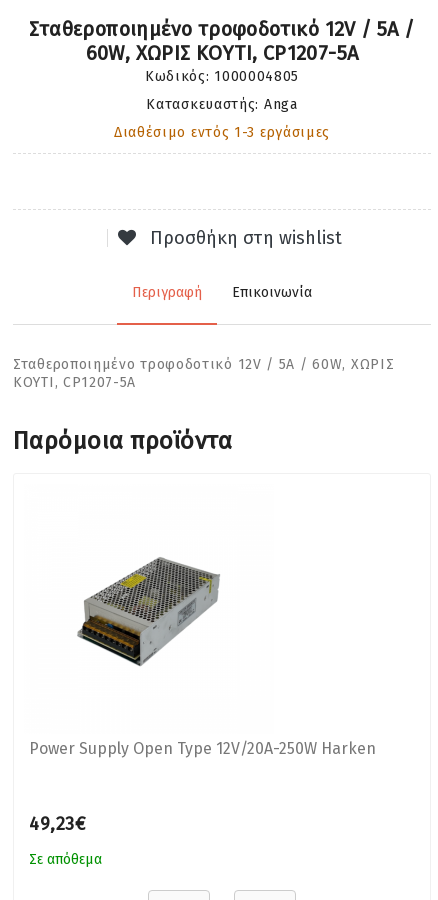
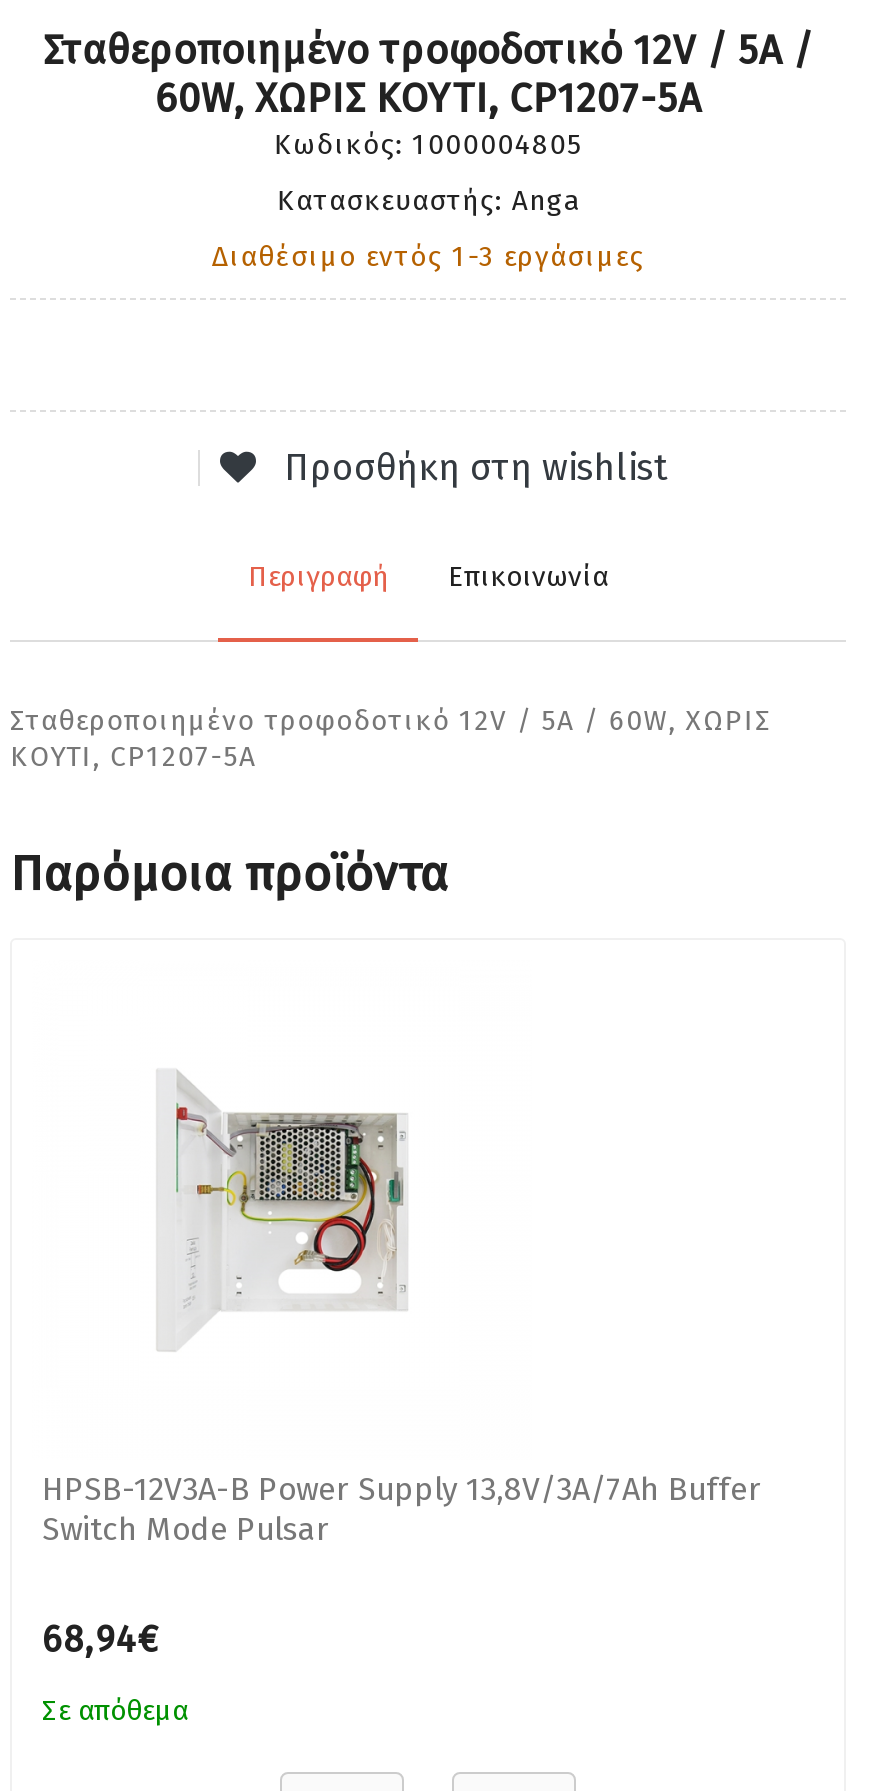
- [image]
+ [image]

- Power Supply Open Type 12V/20A-250W Harken
+ HPSB-12V3A-B Power Supply 13,8V/3A/7Ah Buffer
+ Switch Mode Pulsar

- 49,23€
+ 68,94€
